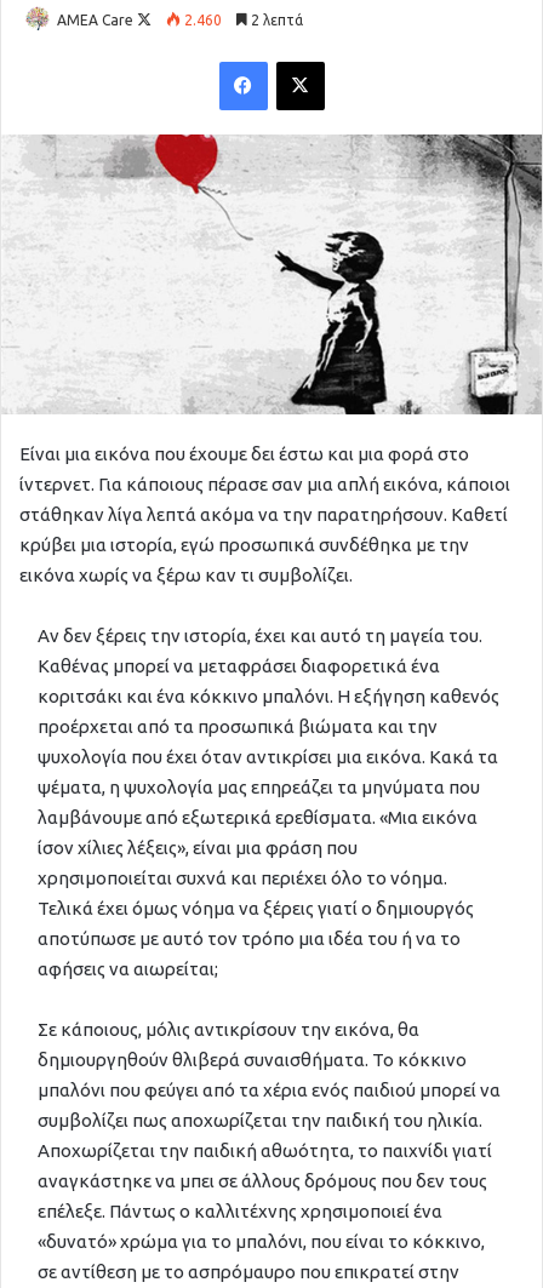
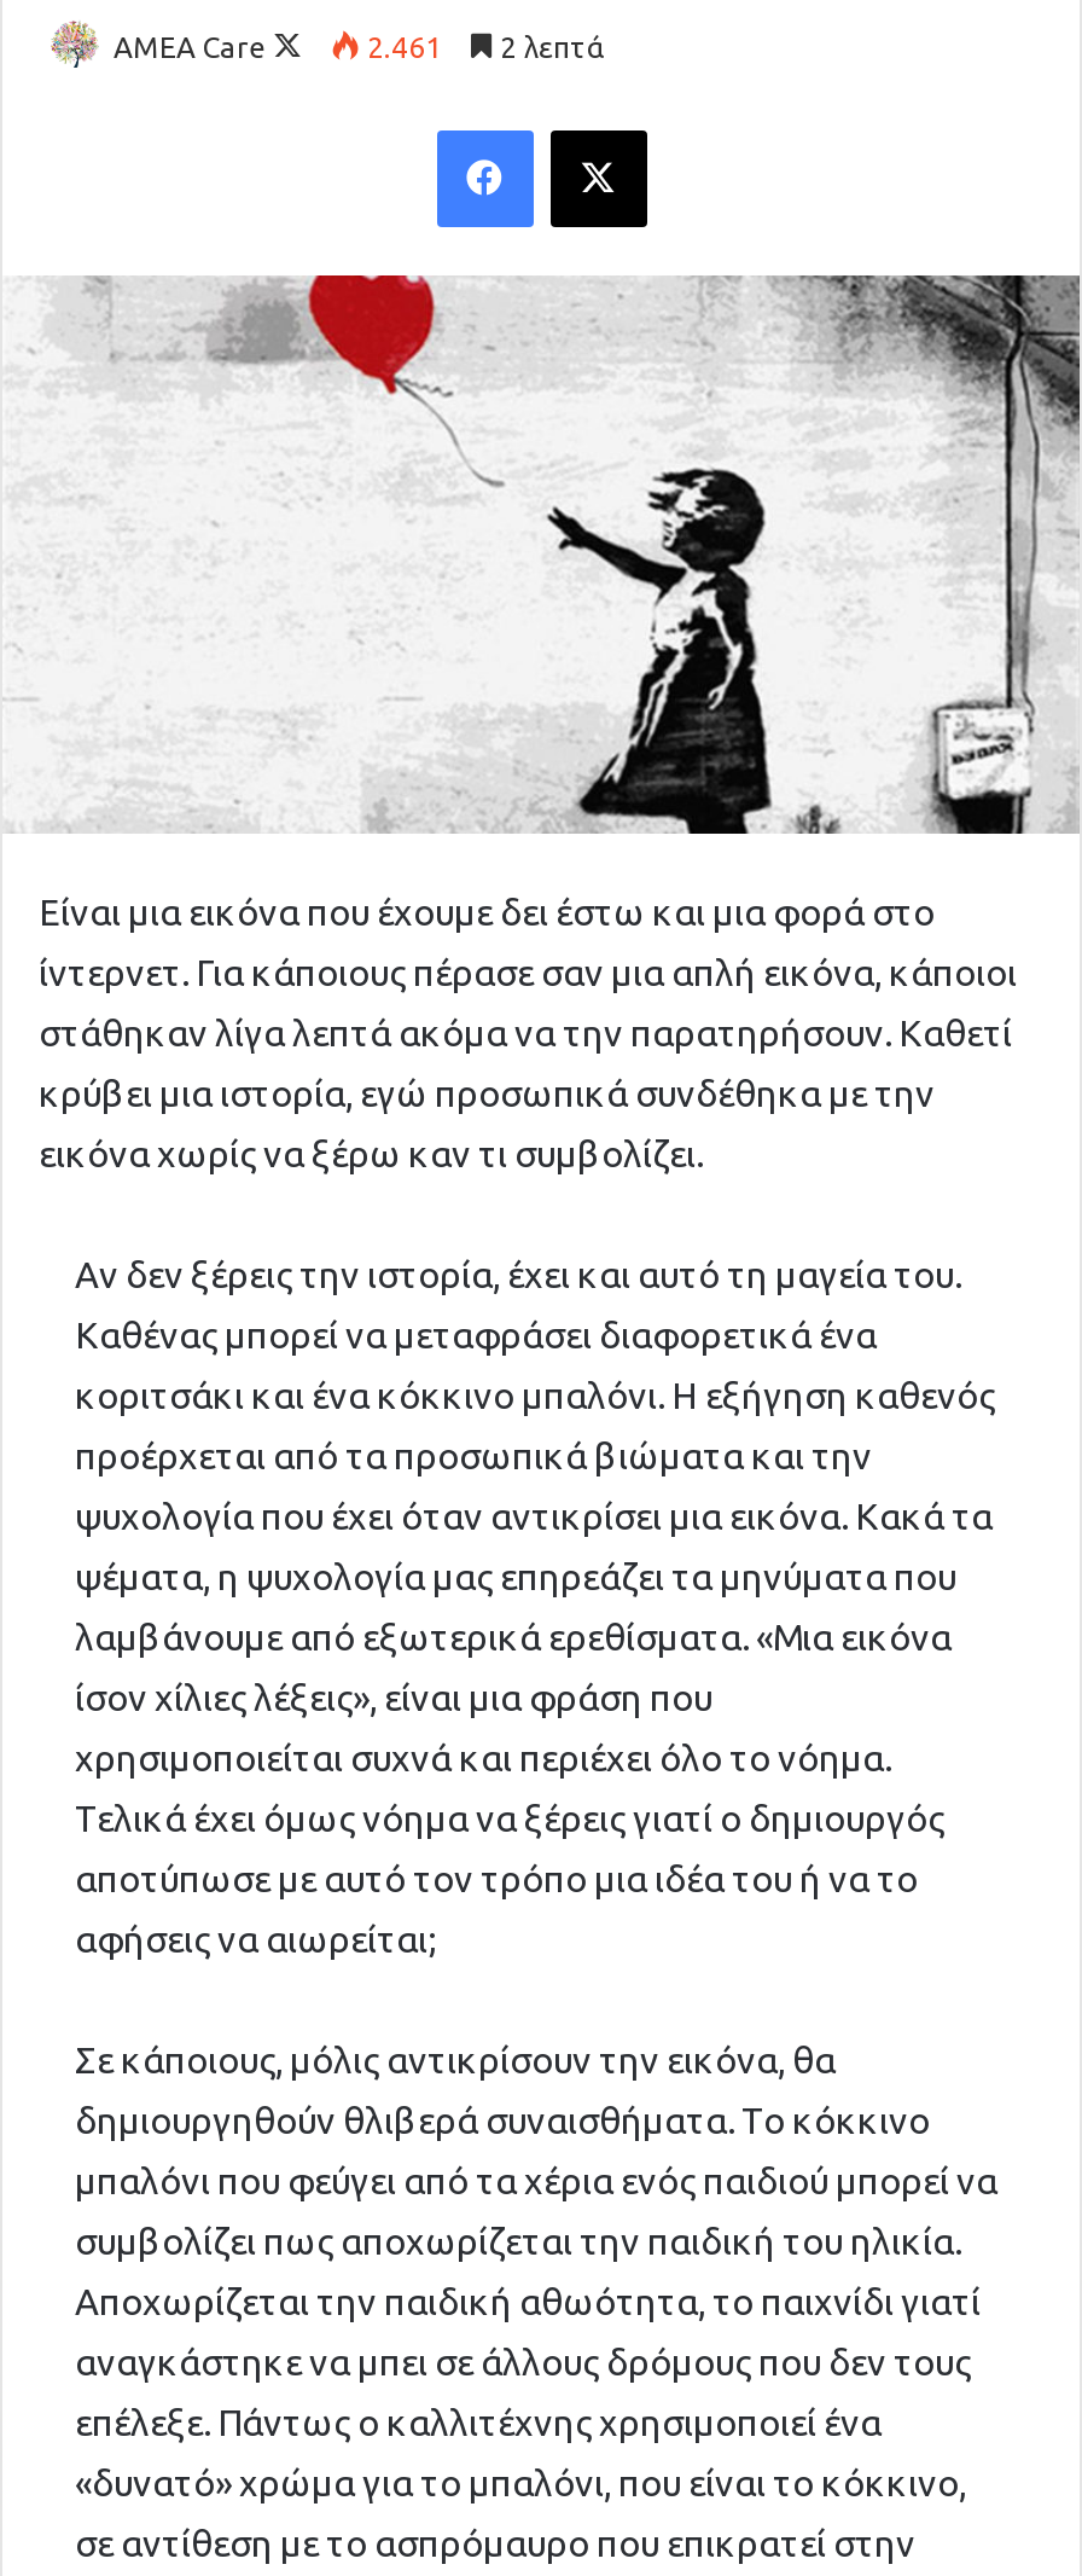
- 2.460
+ 2.461
